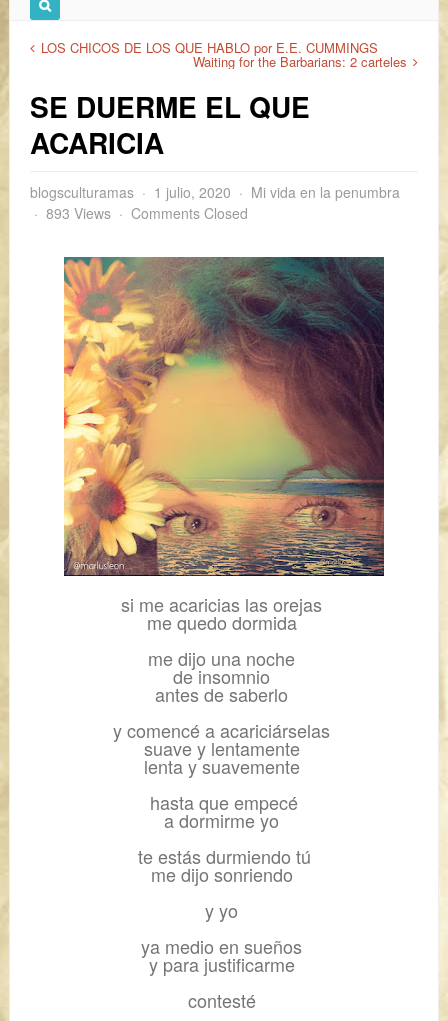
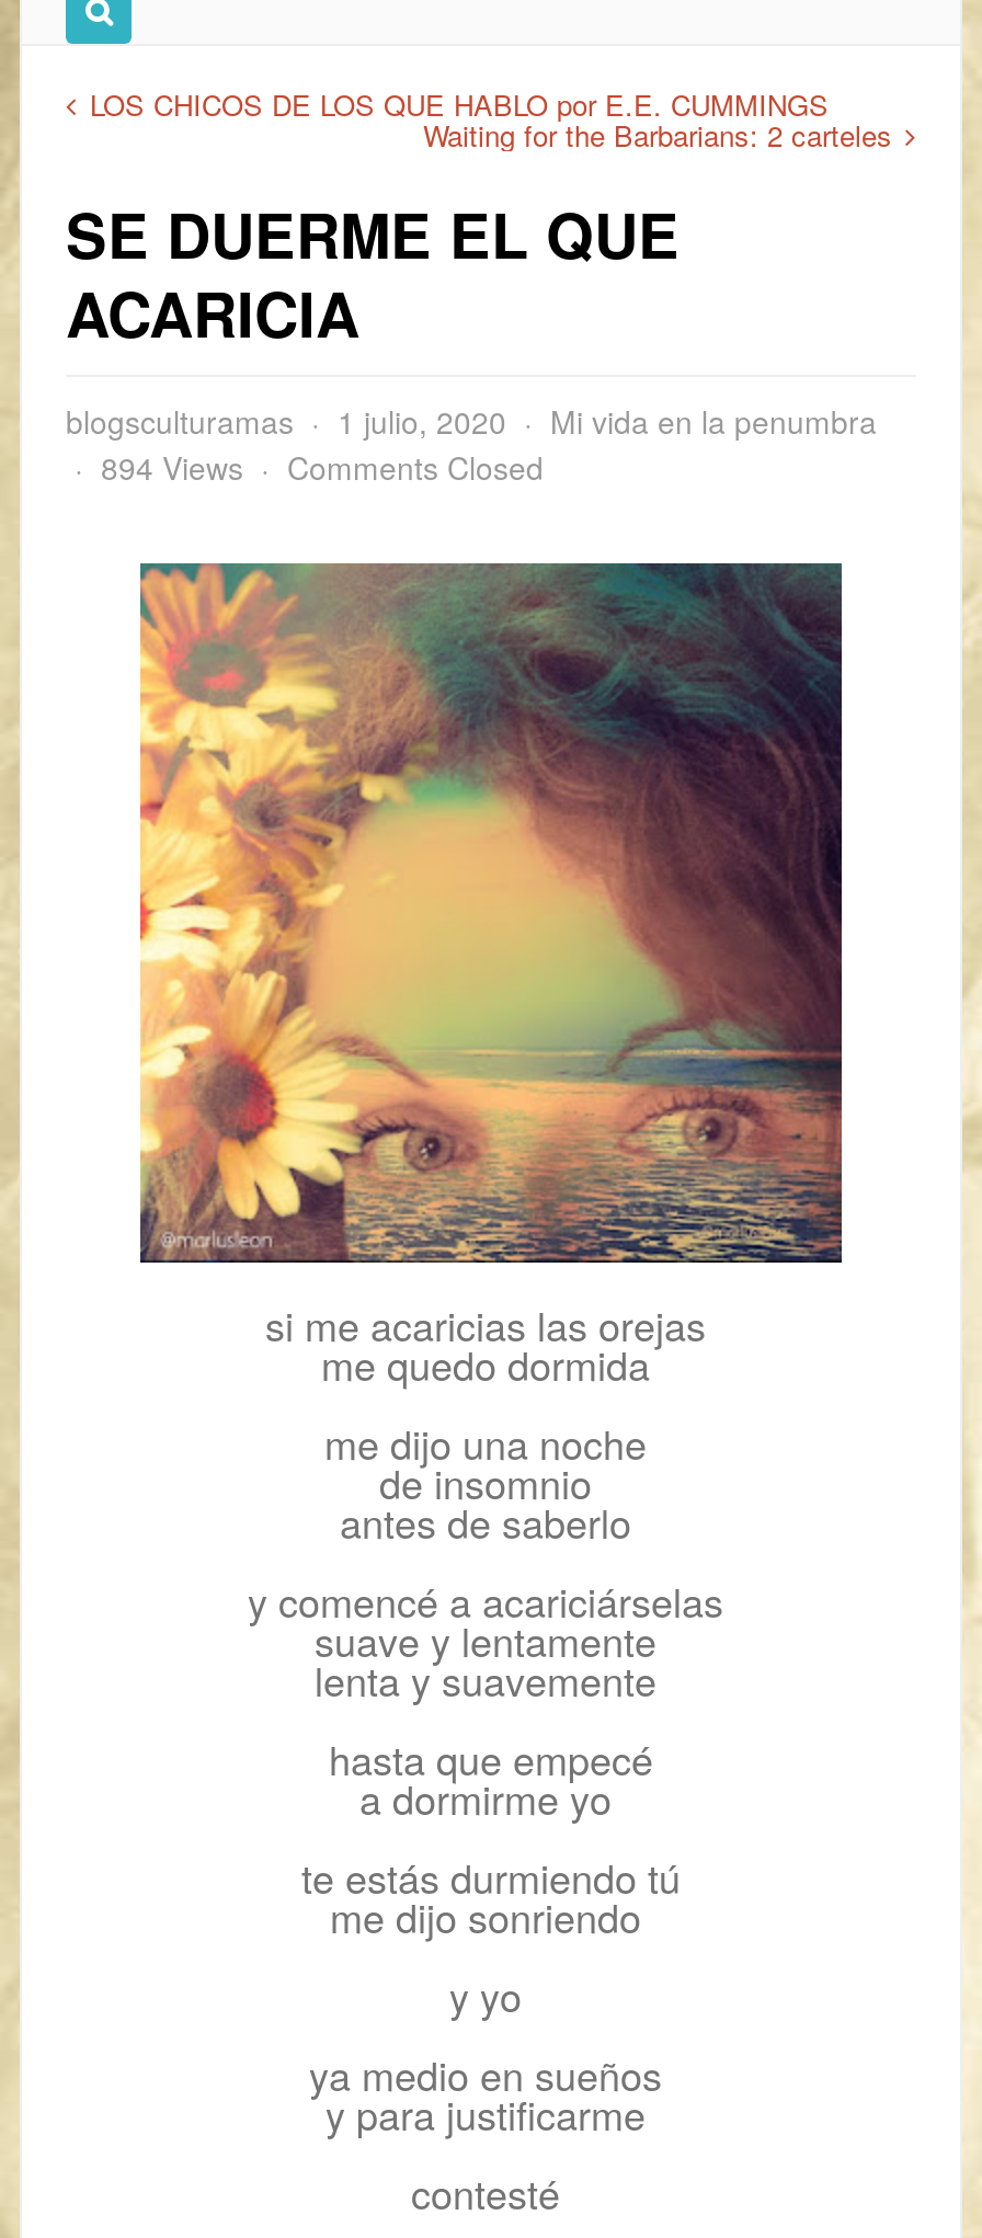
- 893 Views Comments Closed
+ 894 Views Comments Closed
